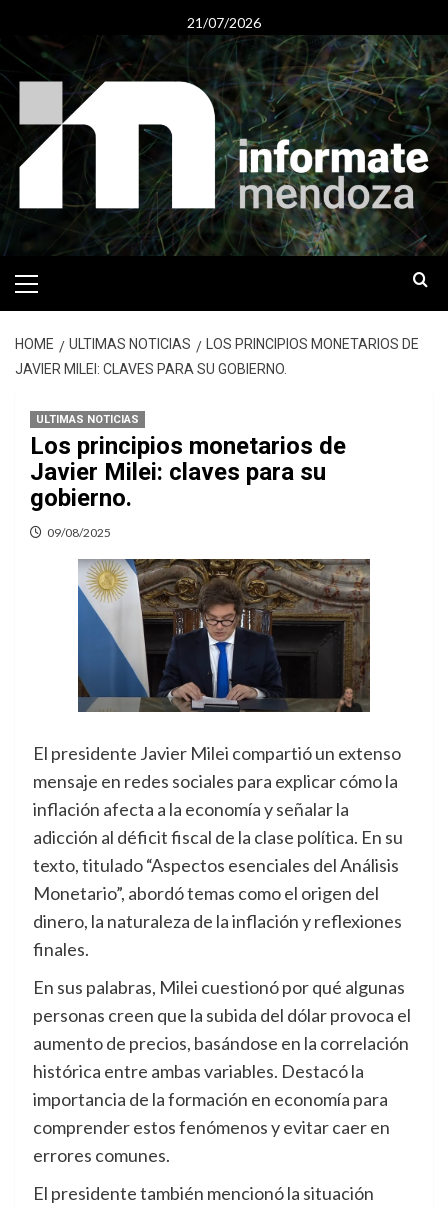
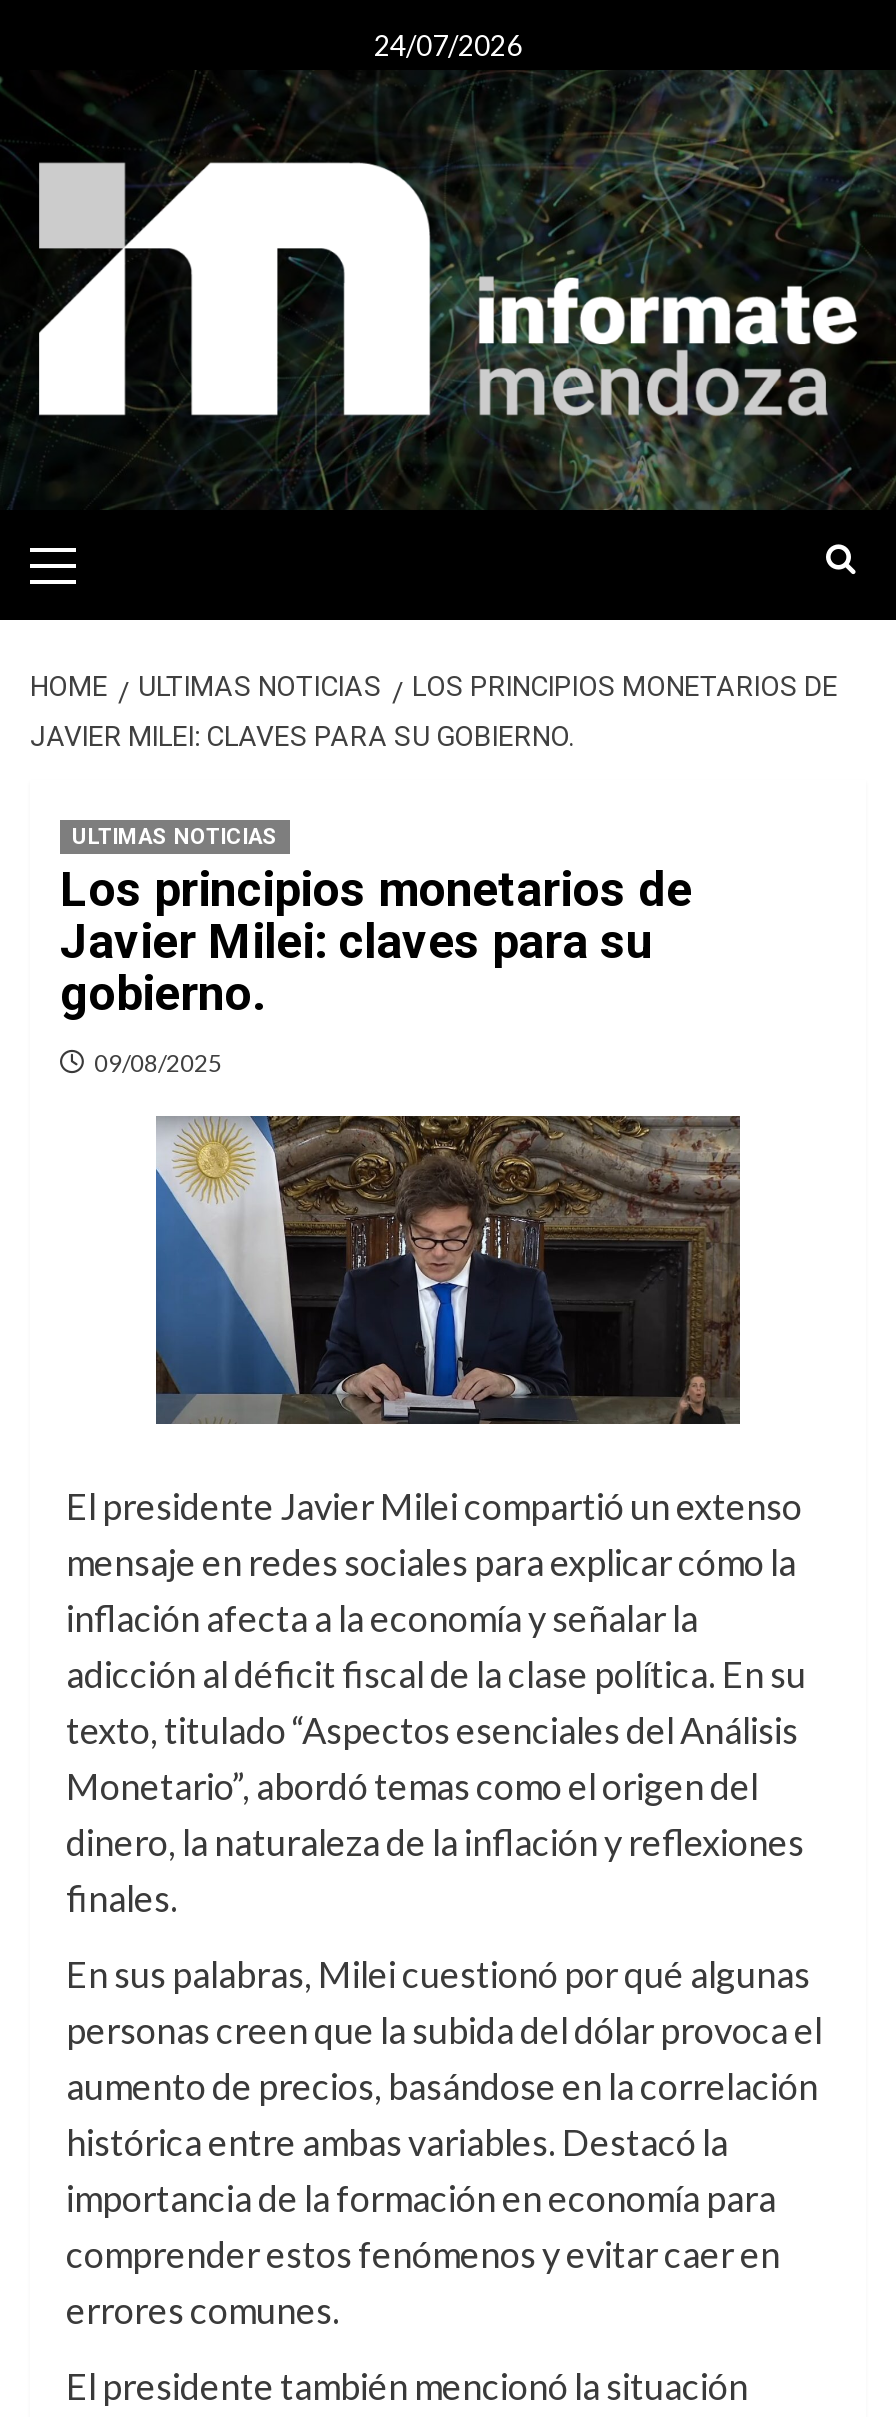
- 21/07/2026
+ 24/07/2026
